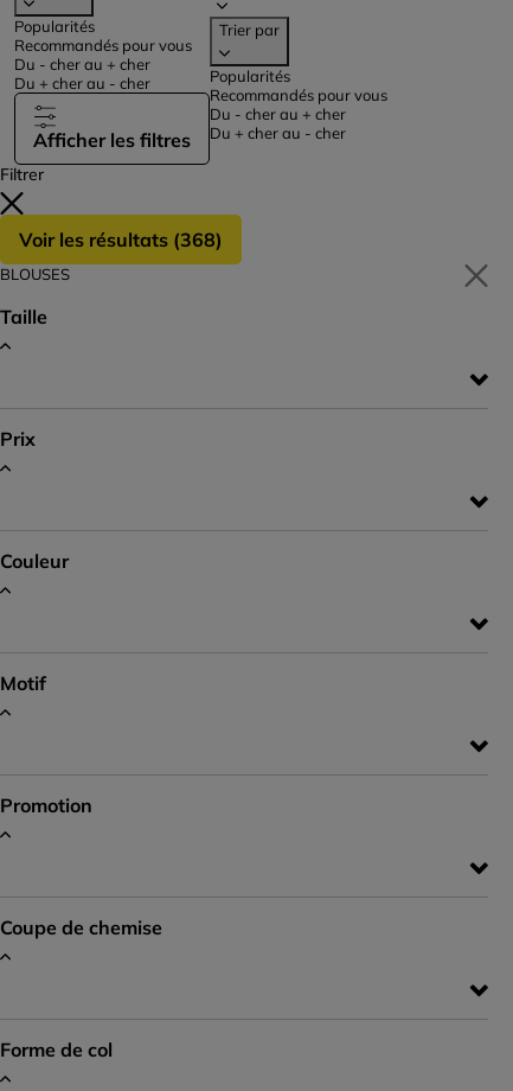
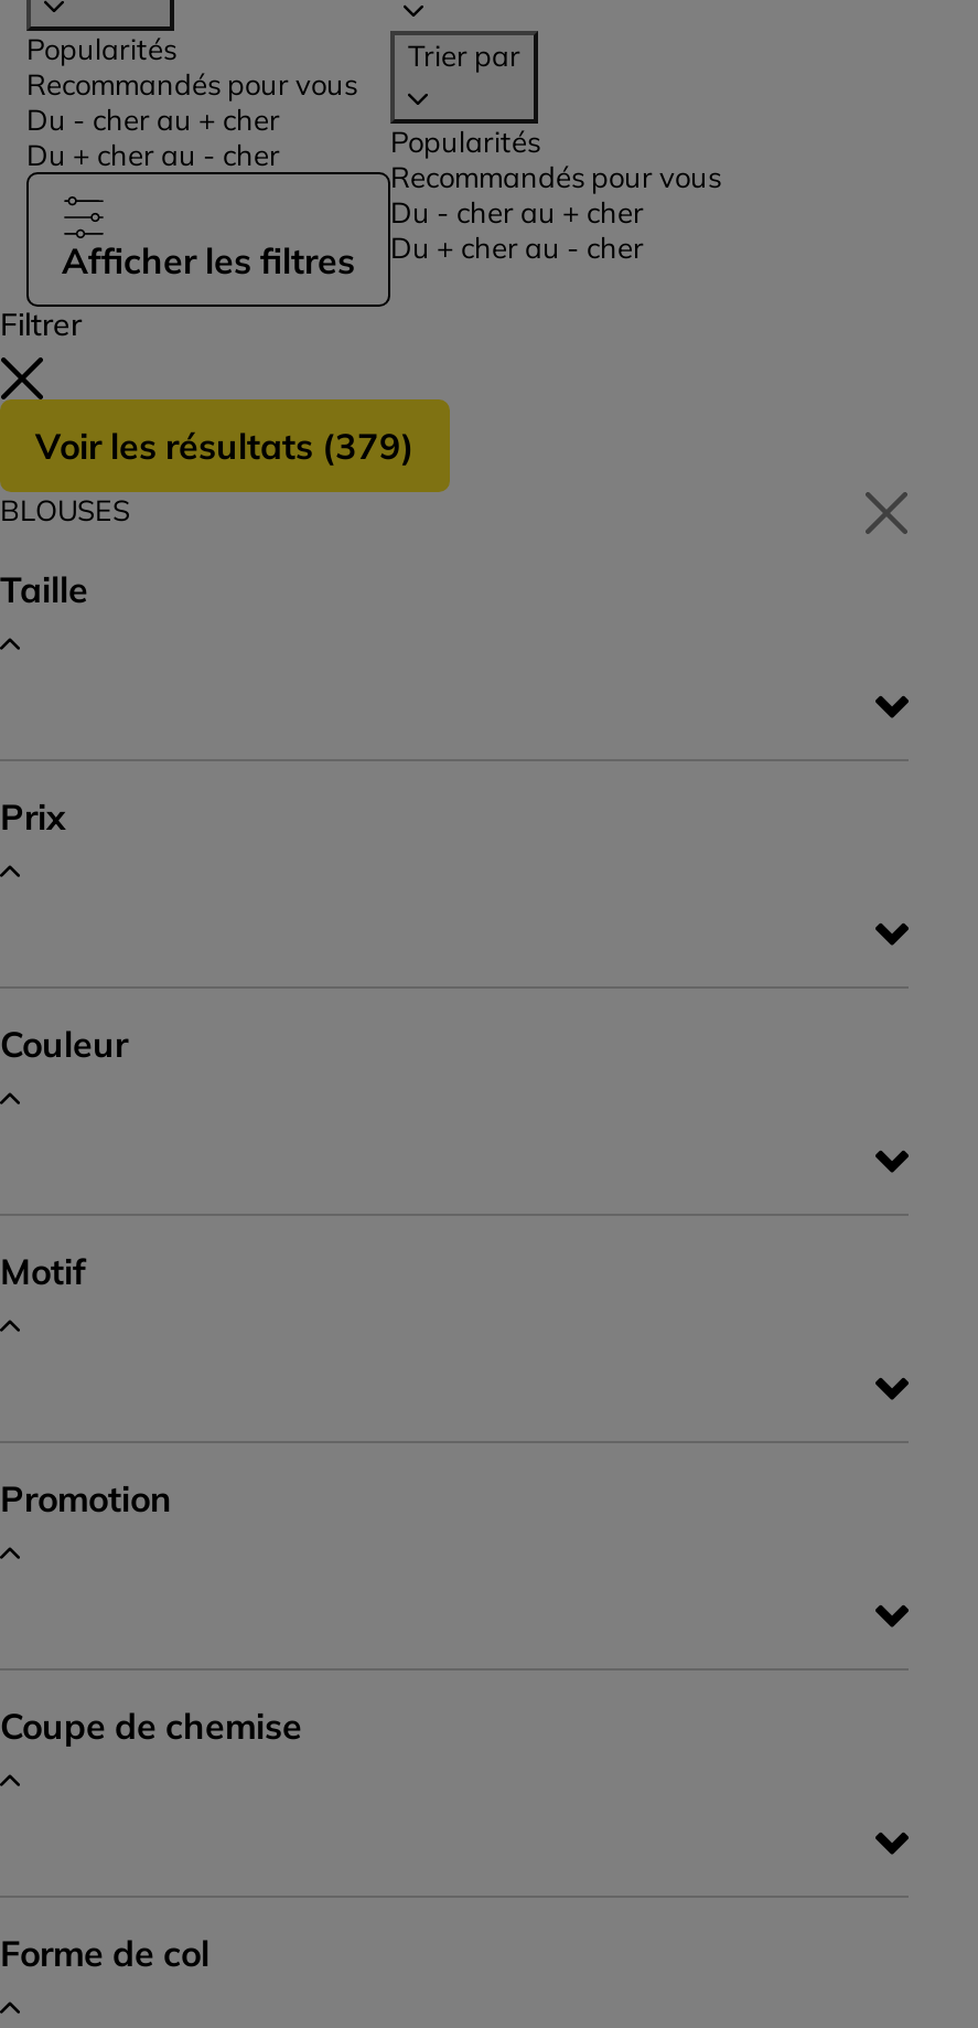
- Voir les résultats (368)
+ Voir les résultats (379)
